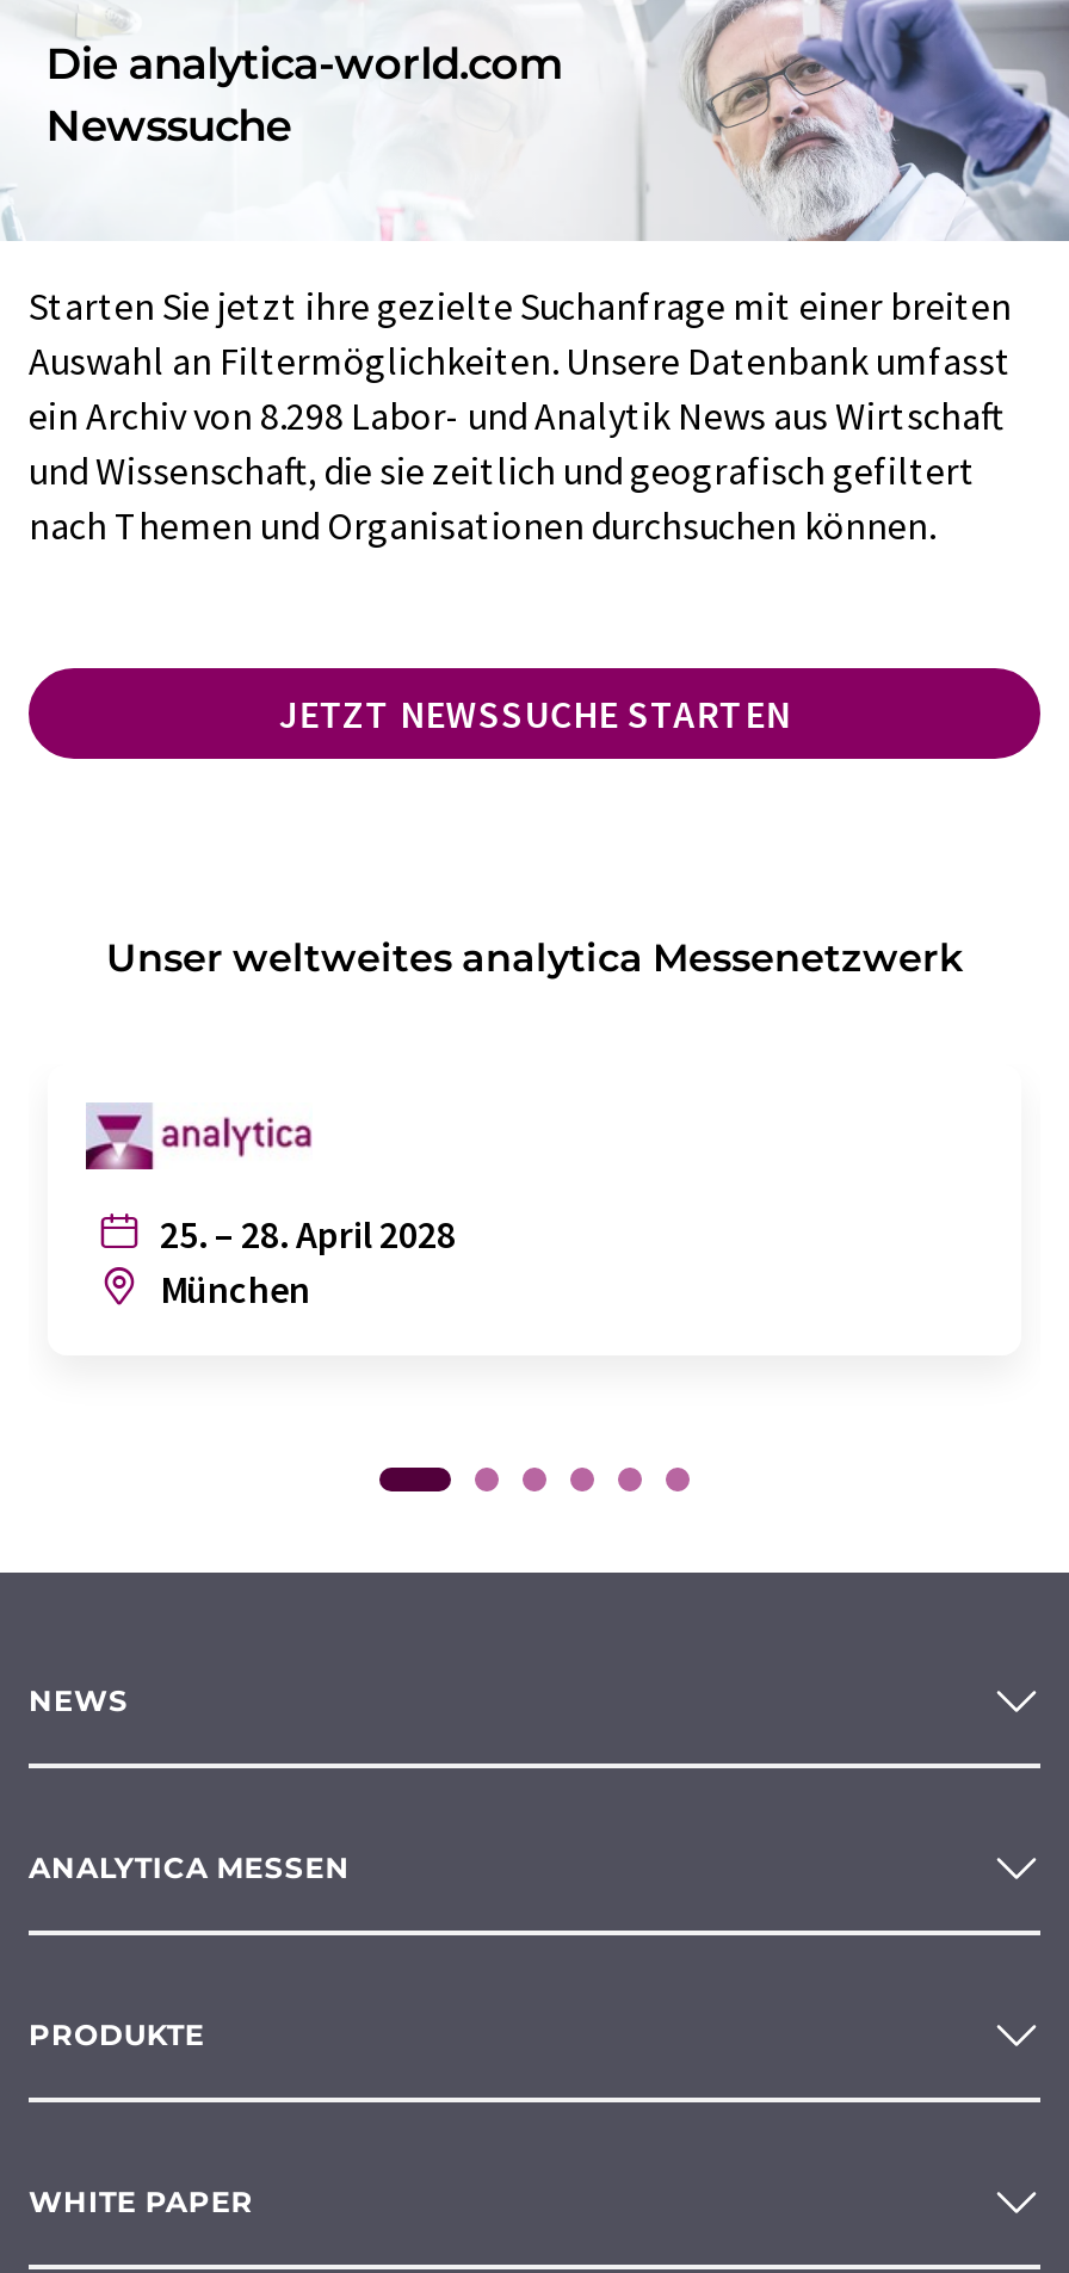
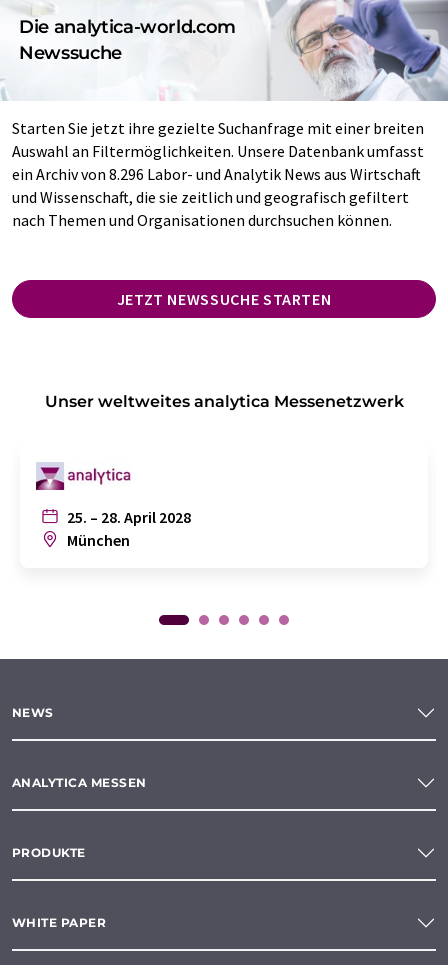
- ein Archiv von 8.298 Labor- und Analytik News aus Wirtschaft
+ ein Archiv von 8.296 Labor- und Analytik News aus Wirtschaft
